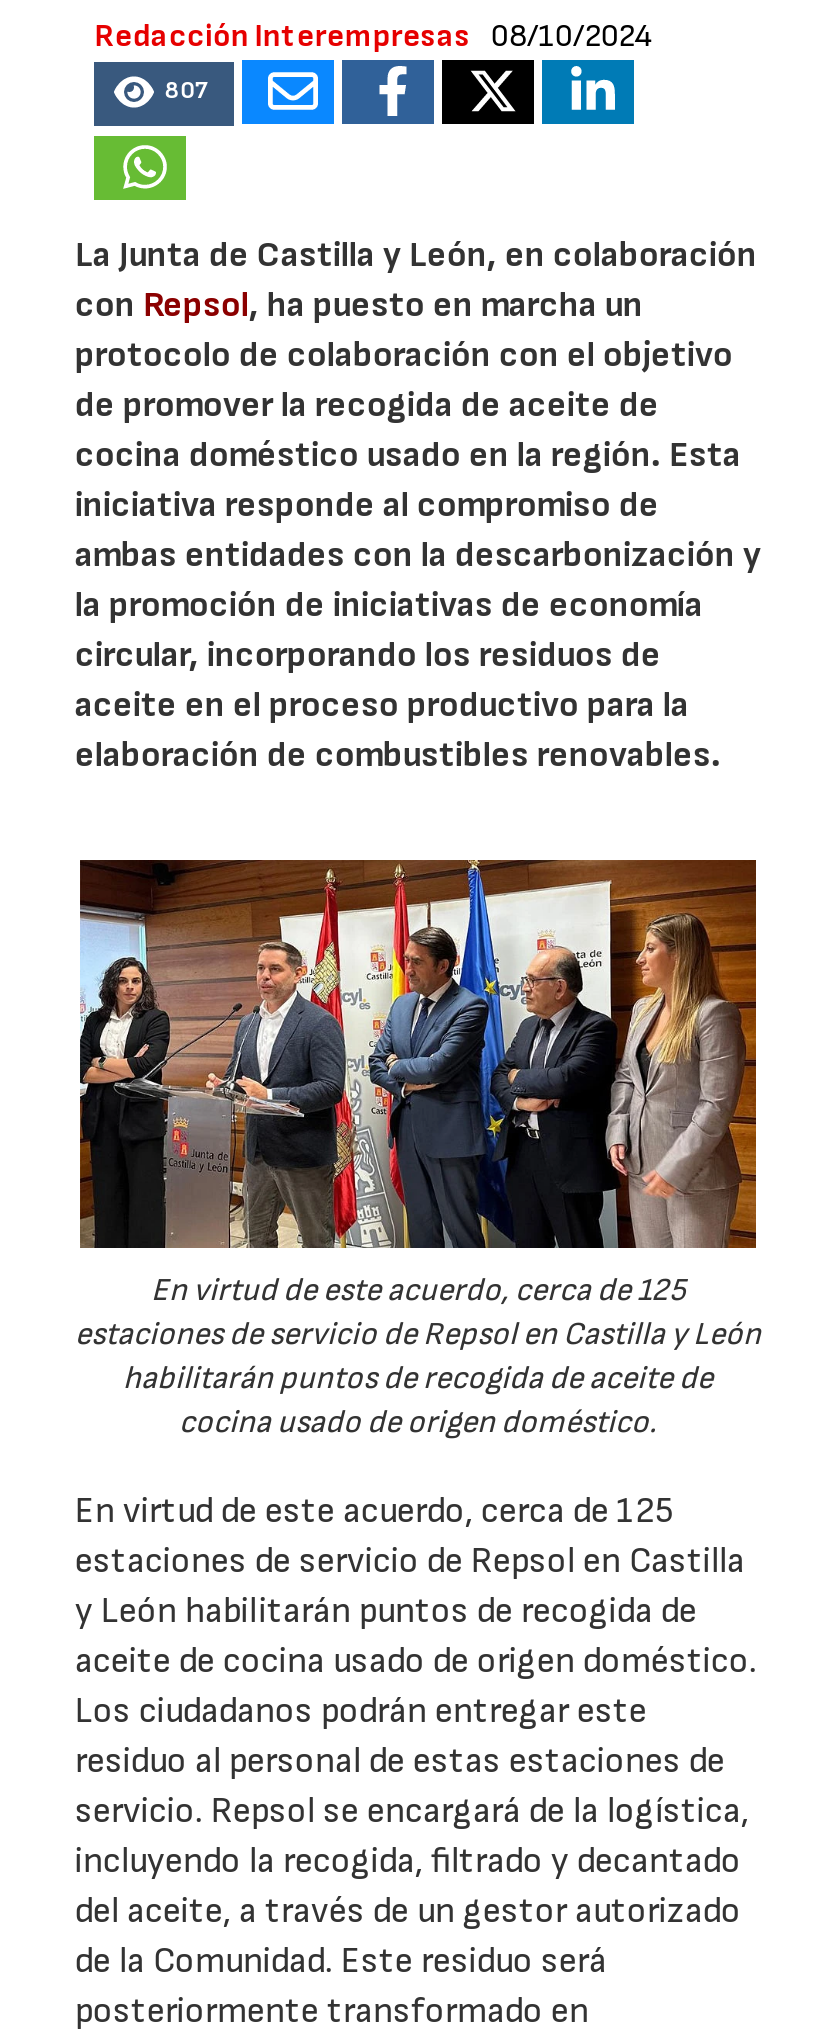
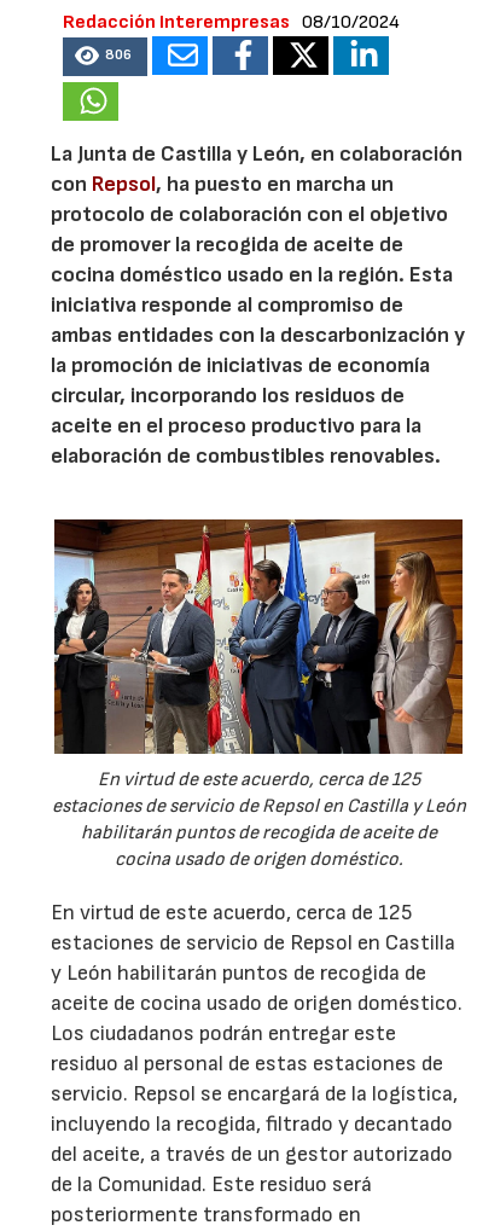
- 807
+ 806
